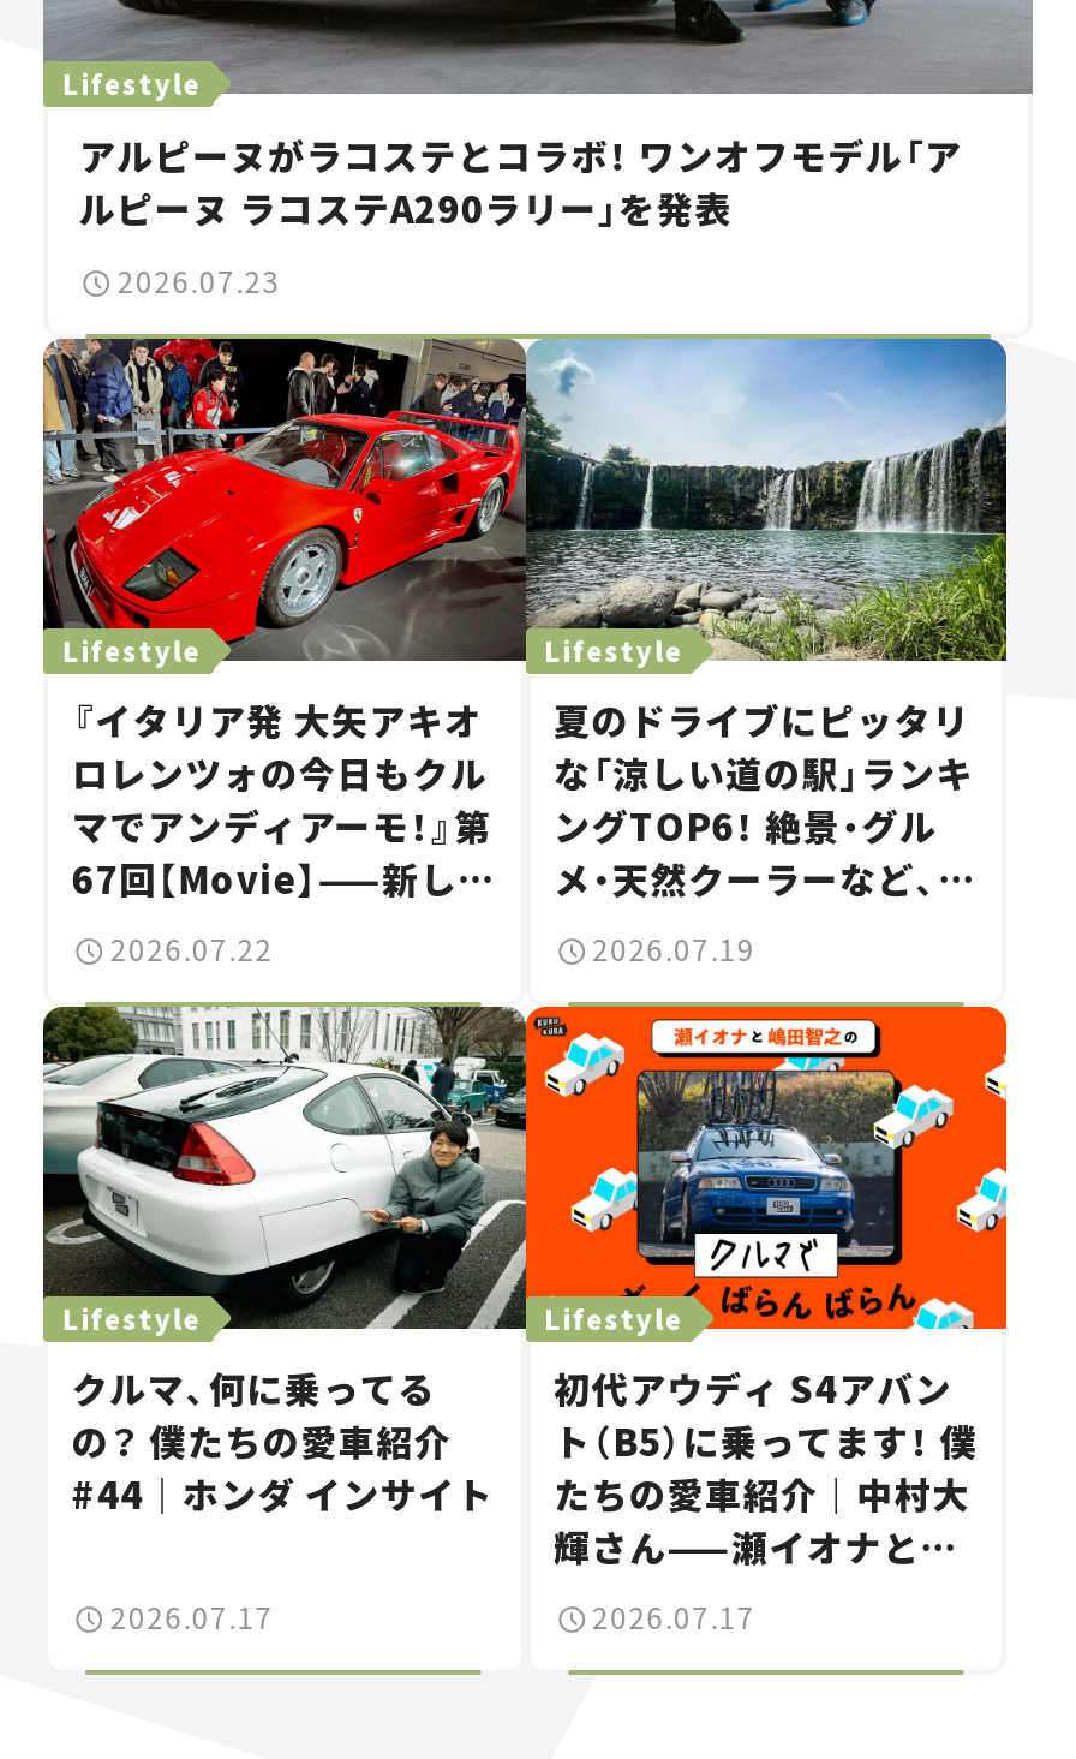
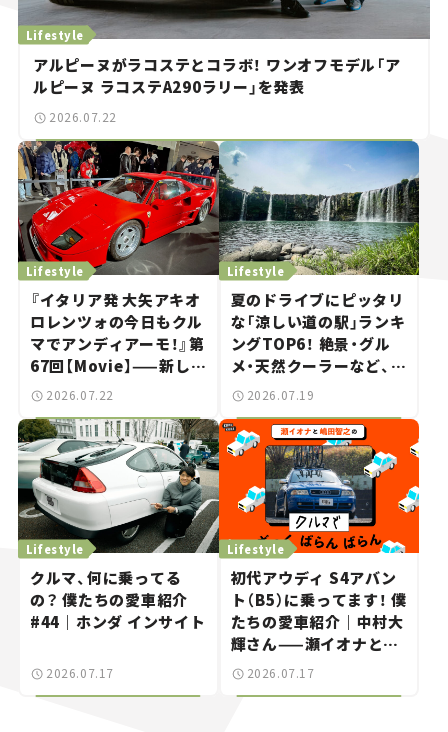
- 2026.07.23
+ 2026.07.22
